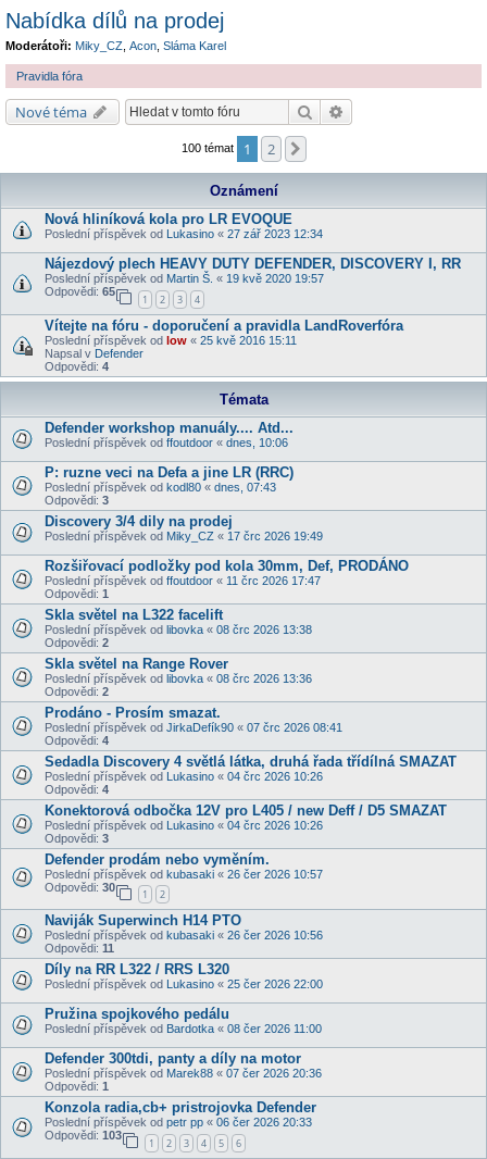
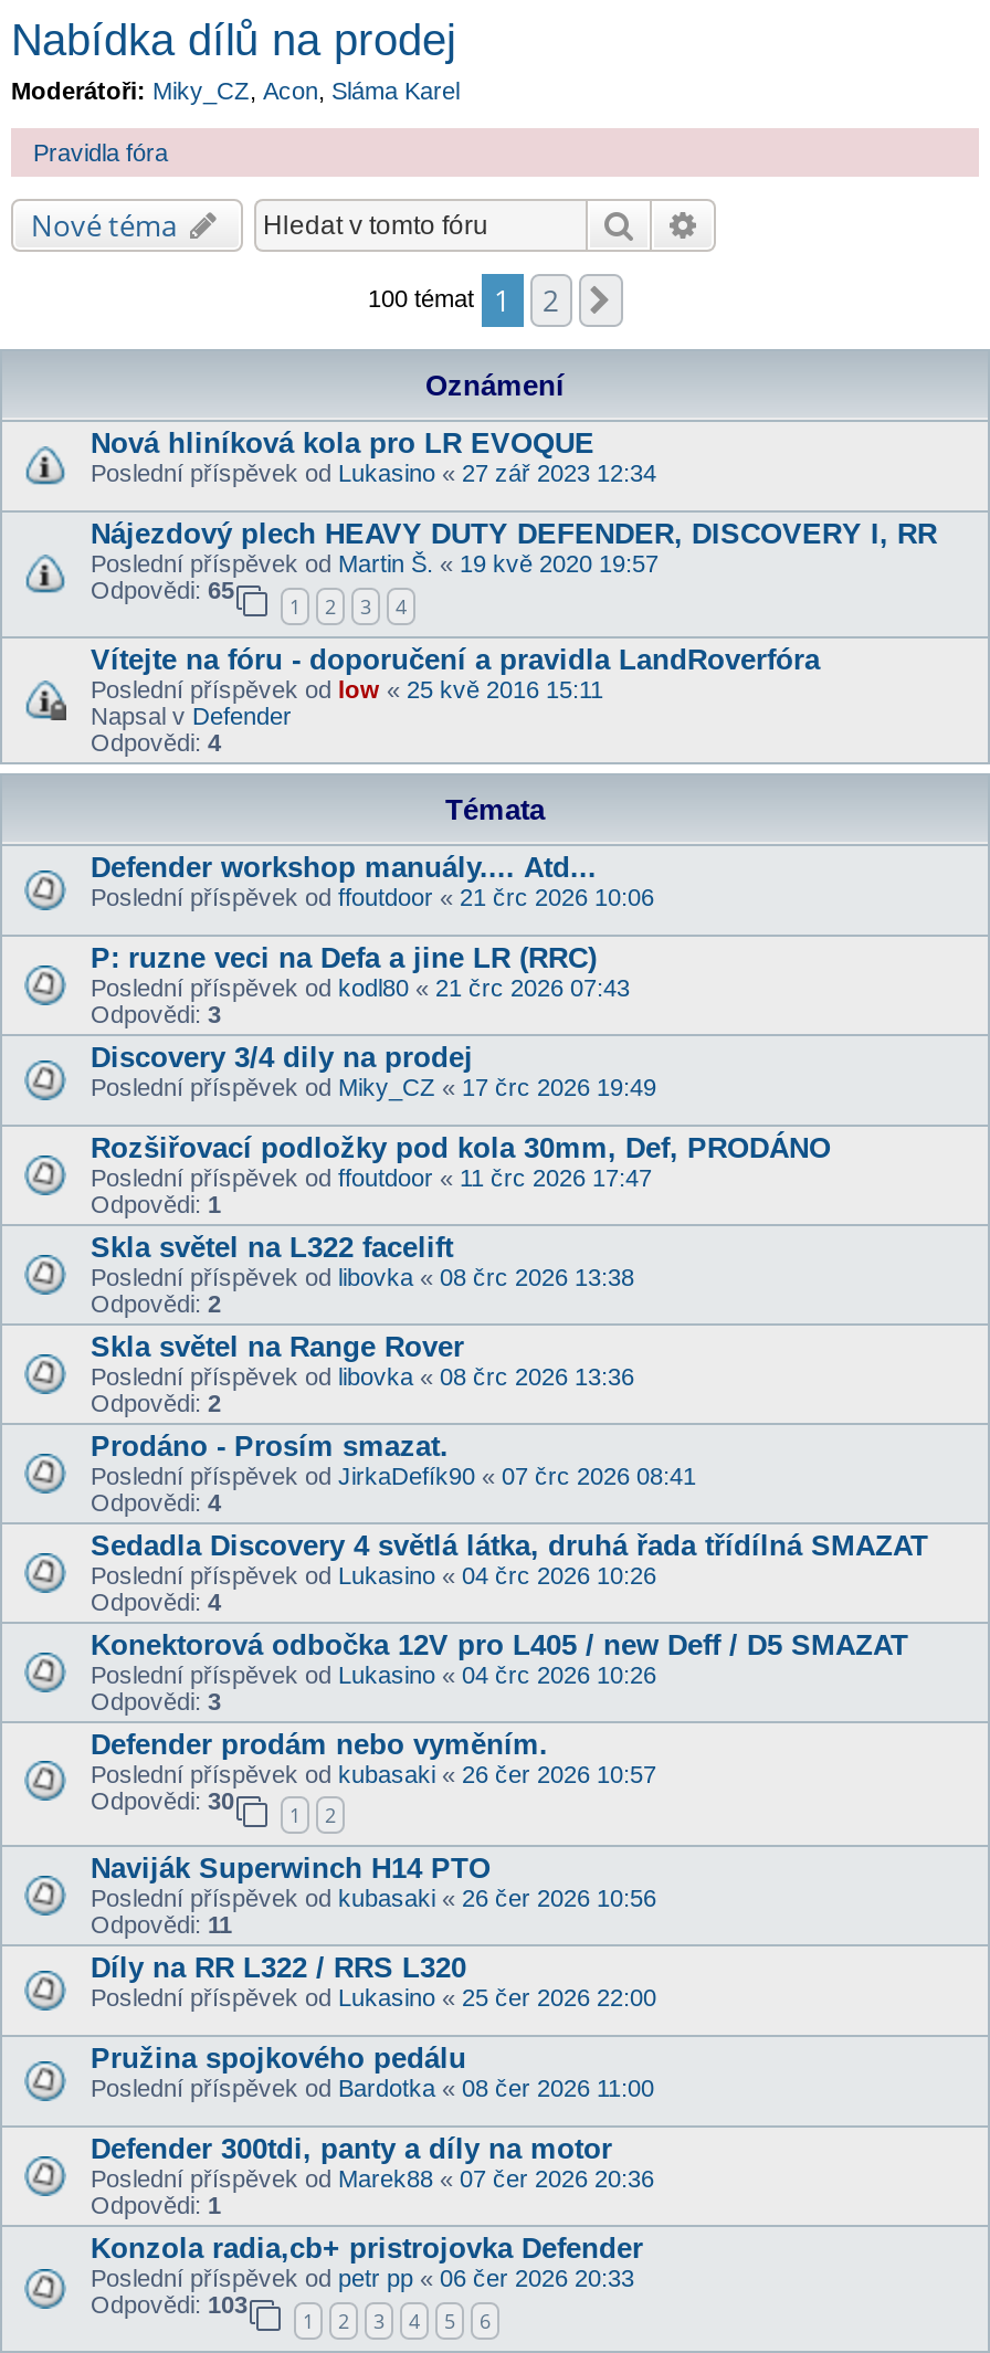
- Poslední příspěvek od ffoutdoor «dnes, 10:06
+ Poslední příspěvek od ffoutdoor «21 črc 2026 10:06

- Poslední příspěvek od kodl80«dnes, 07:43
+ Poslední příspěvek od kodl80«21 črc 2026 07:43
